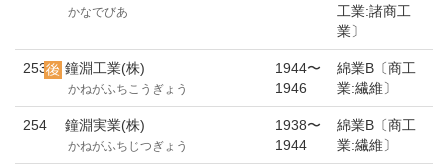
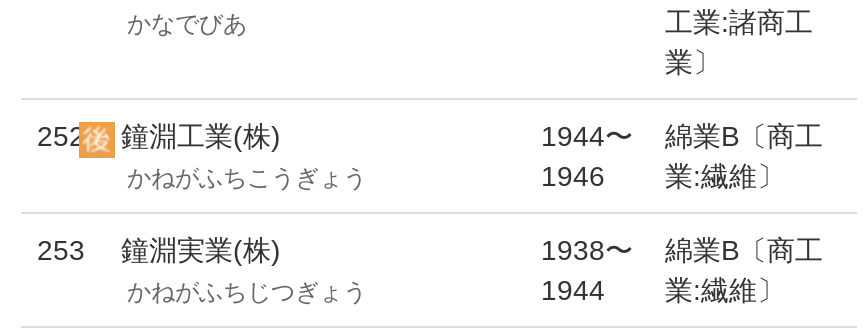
- 253 鐘淵工業(株)
+ 252 鐘淵工業(株)

- 254 鐘淵実業(株)
+ 253 鐘淵実業(株)
